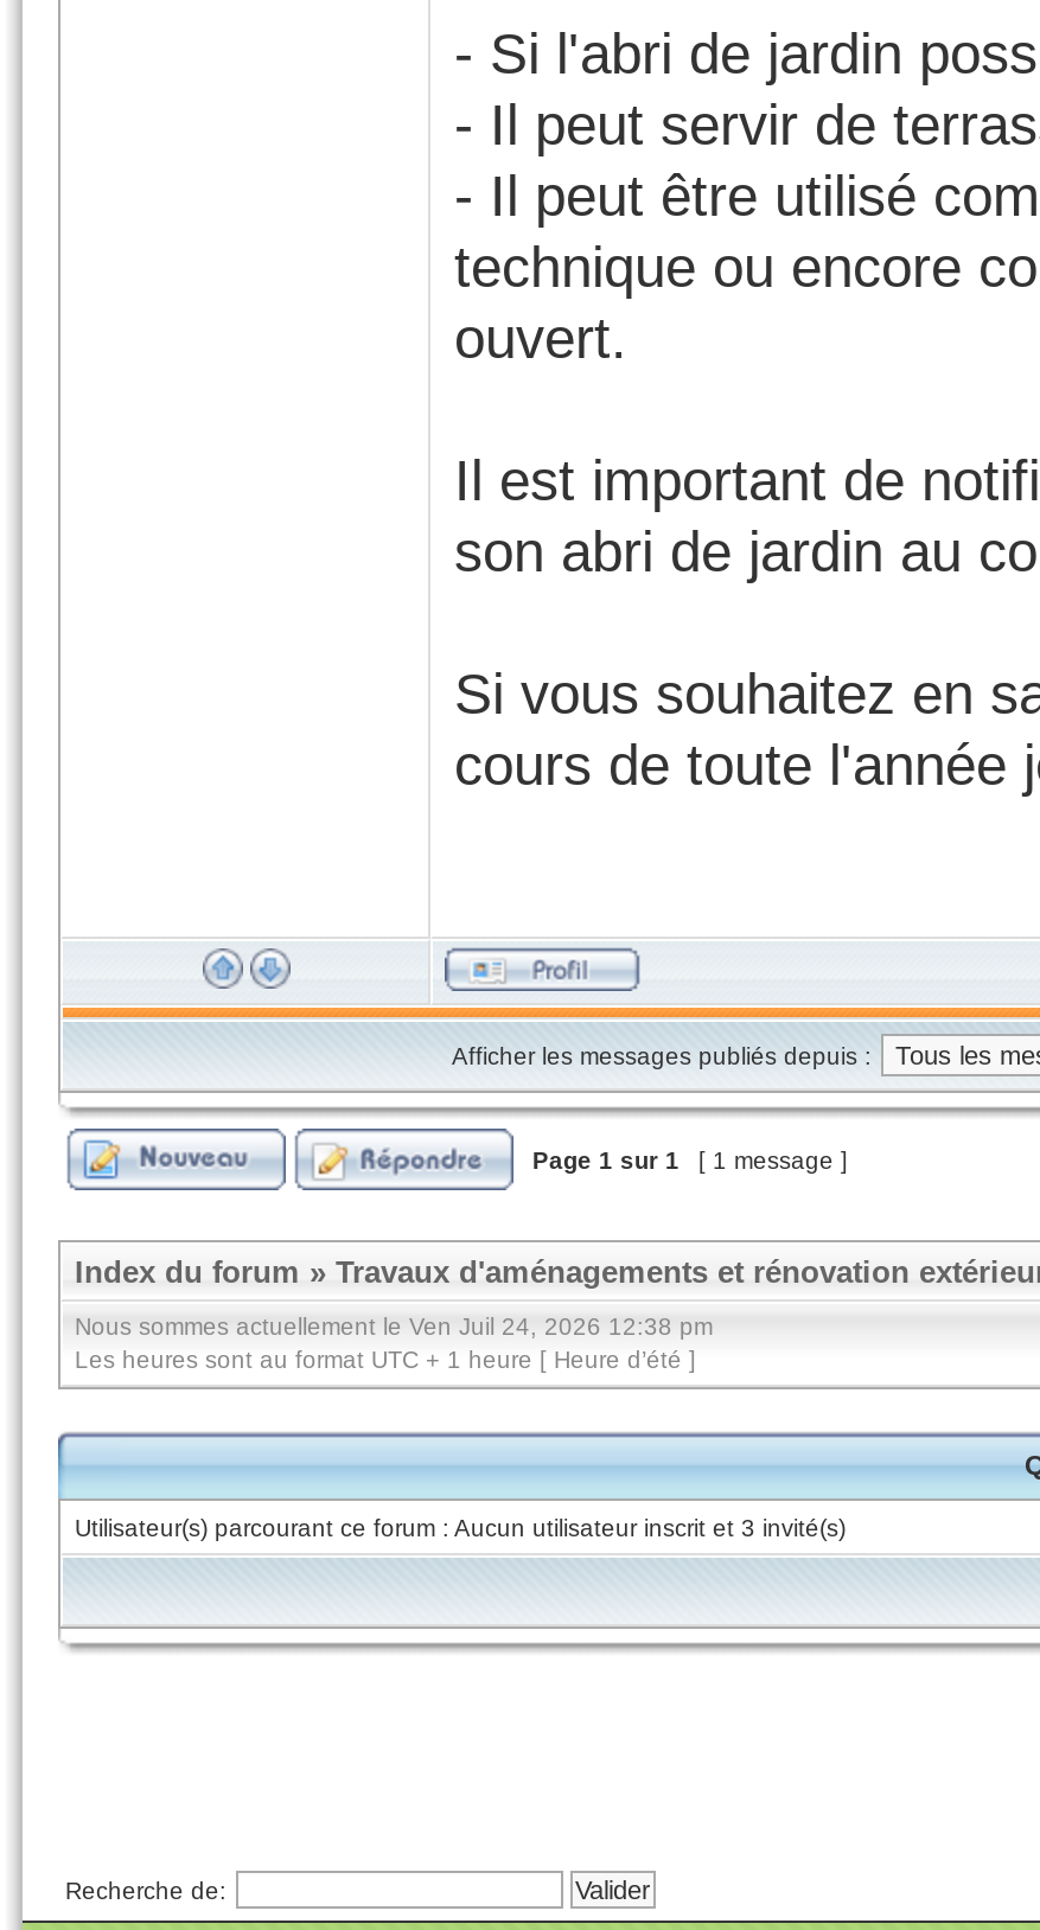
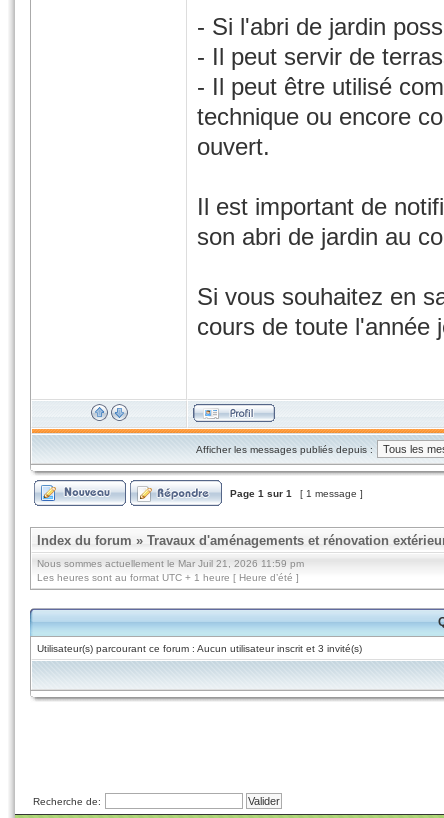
- Nous sommes actuellement le Ven Juil 24, 2026 12:38 pm
+ Nous sommes actuellement le Mar Juil 21, 2026 11:59 pm
